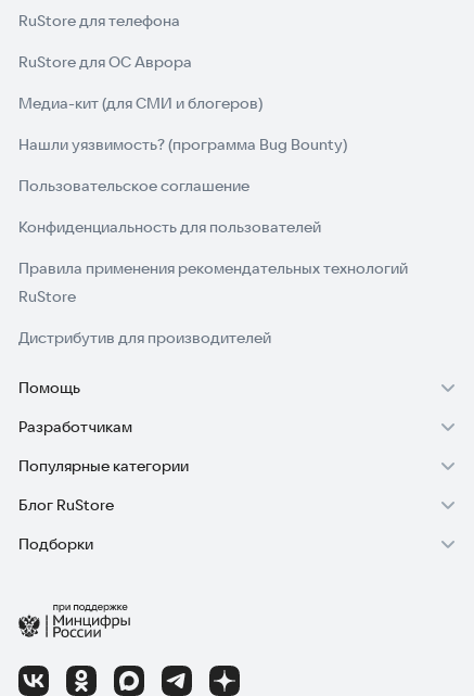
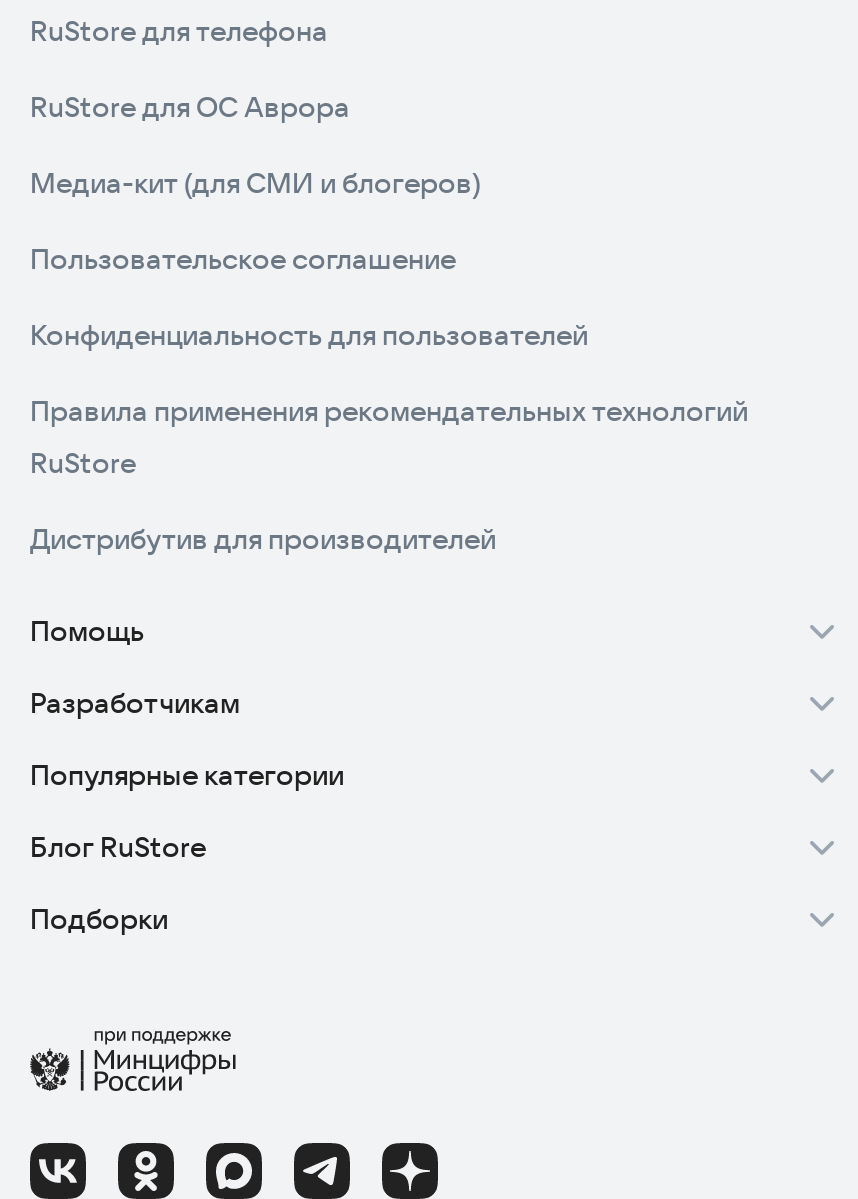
- Нашли уязвимость? (программа Bug Bounty)
